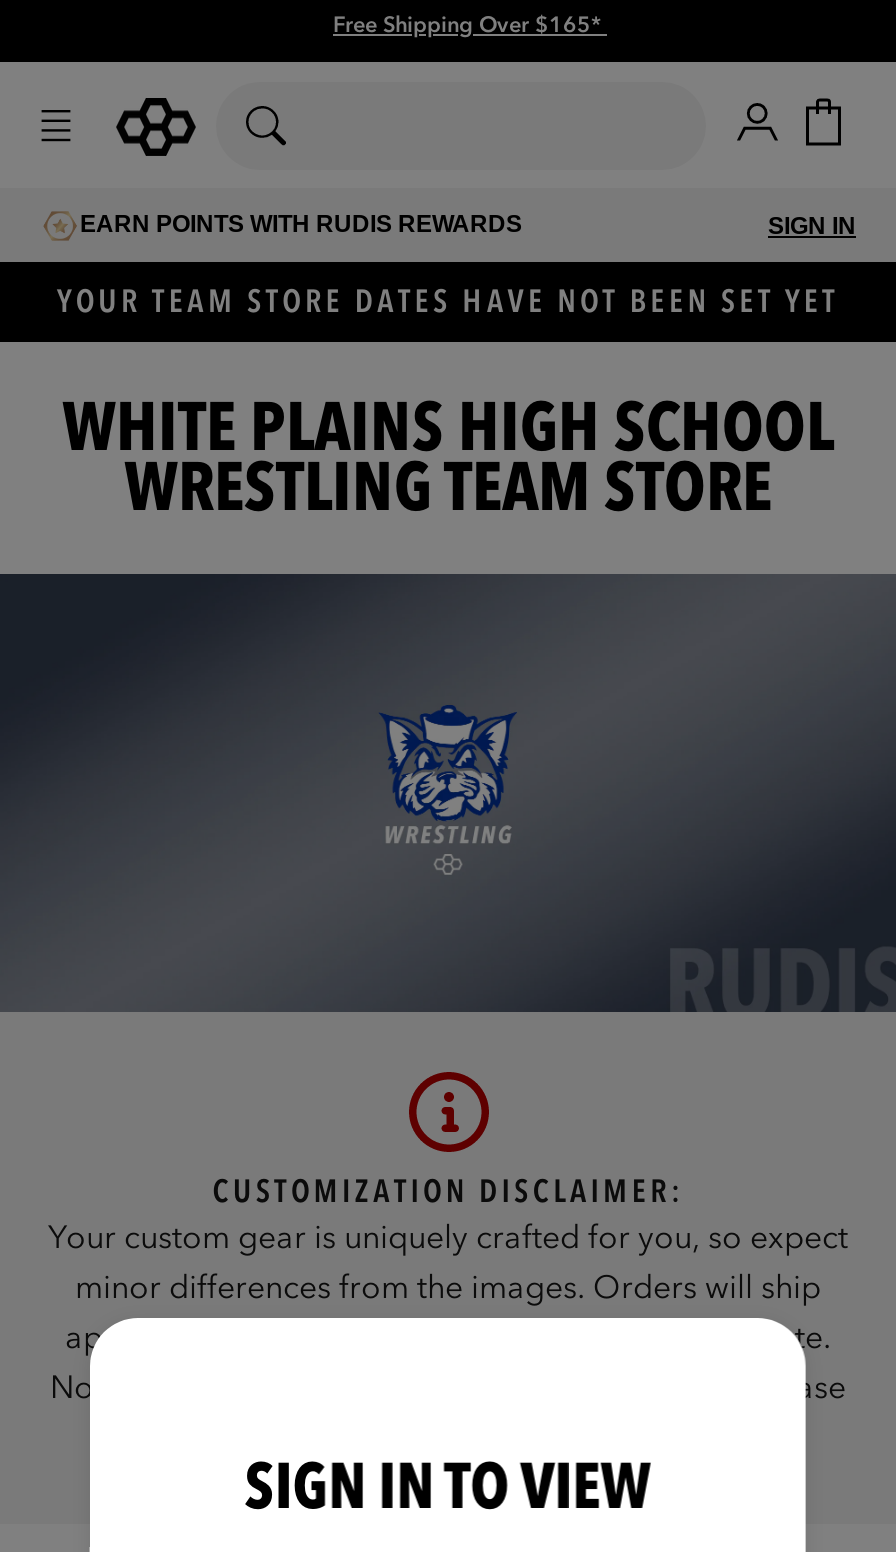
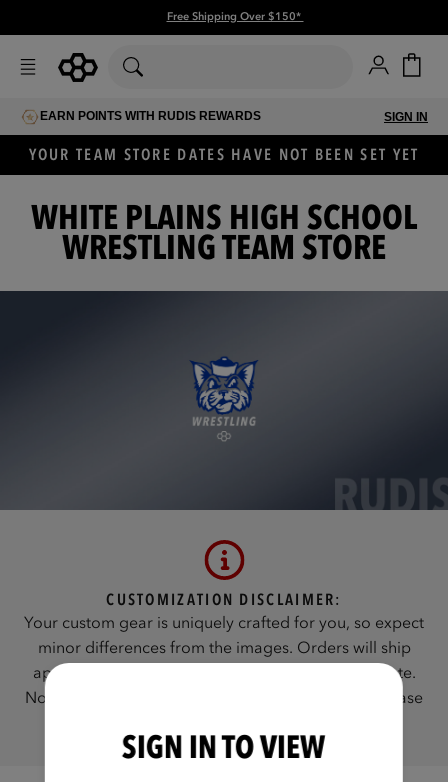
- Free Shipping Over $165*
+ Free Shipping Over $150*
